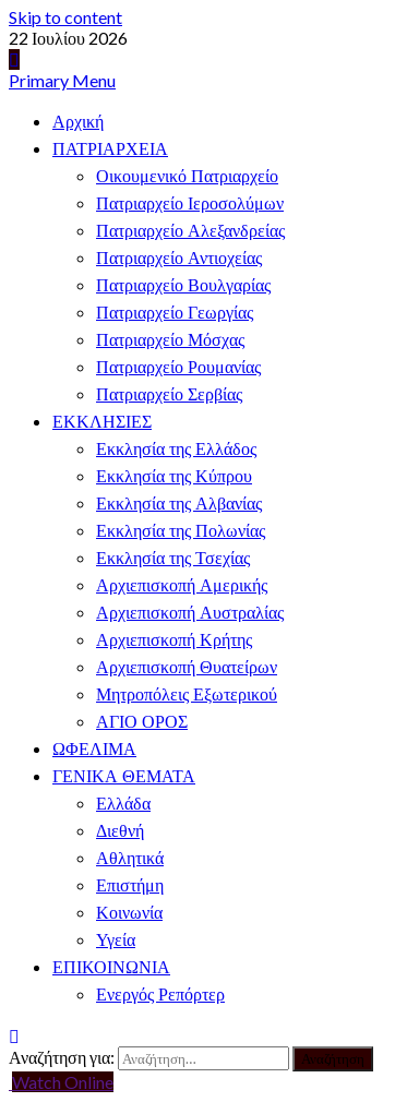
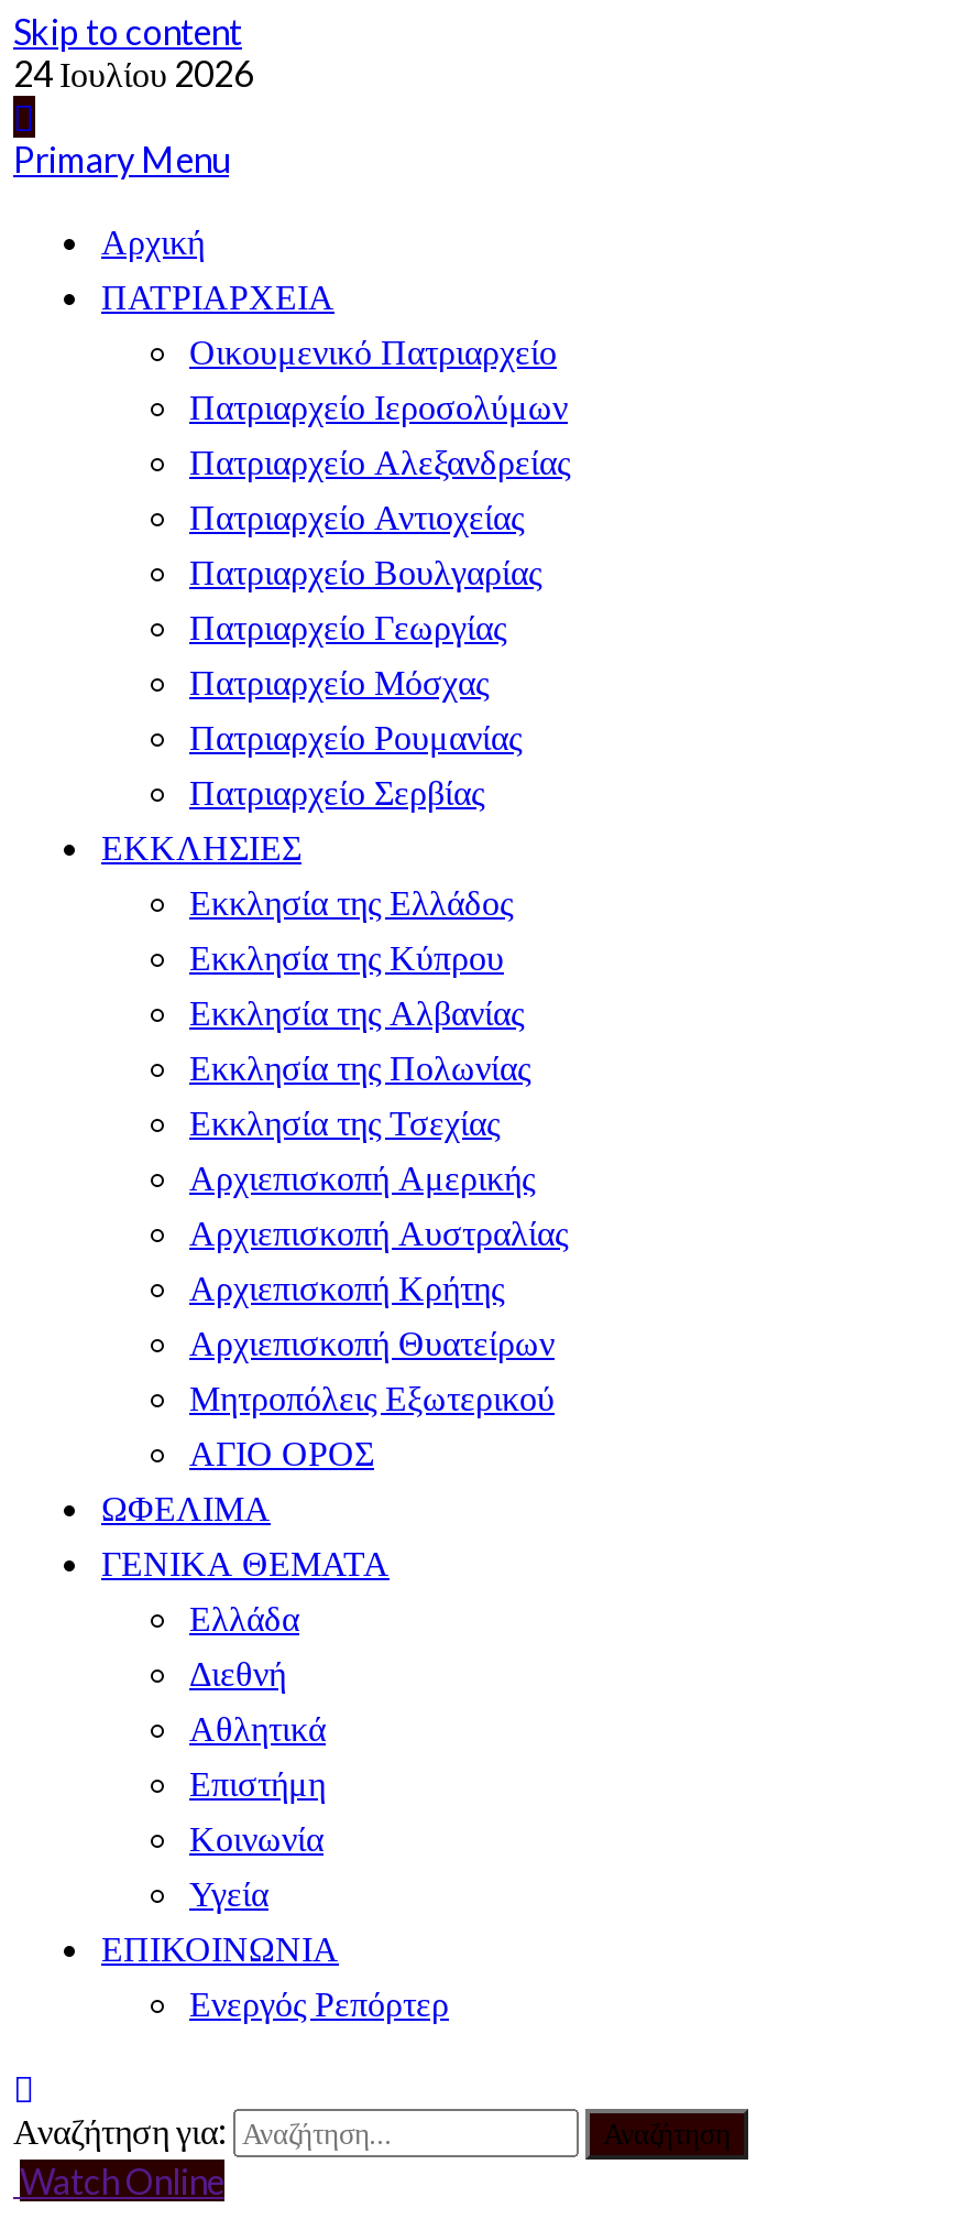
- 22 Ιουλίου 2026
+ 24 Ιουλίου 2026
